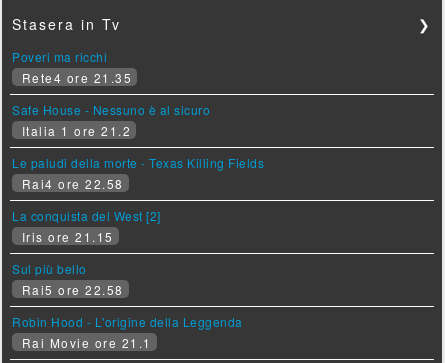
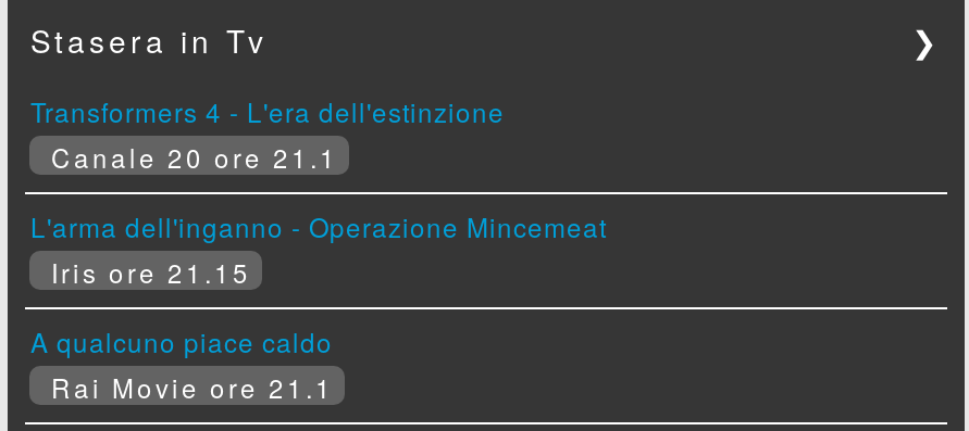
- Poveri ma ricchi
- Rete4 ore 21.35
- Safe House - Nessuno è al sicuro
- Italia 1 ore 21.2
- Le paludi della morte - Texas Killing Fields
- Rai4 ore 22.58
- La conquista del West [2]
+ Transformers 4 - L'era dell'estinzione
+ Canale 20 ore 21.1
+ L'arma dell'inganno - Operazione Mincemeat

- Sul più bello
- Rai5 ore 22.58
- Robin Hood - L'origine della Leggenda
+ A qualcuno piace caldo
